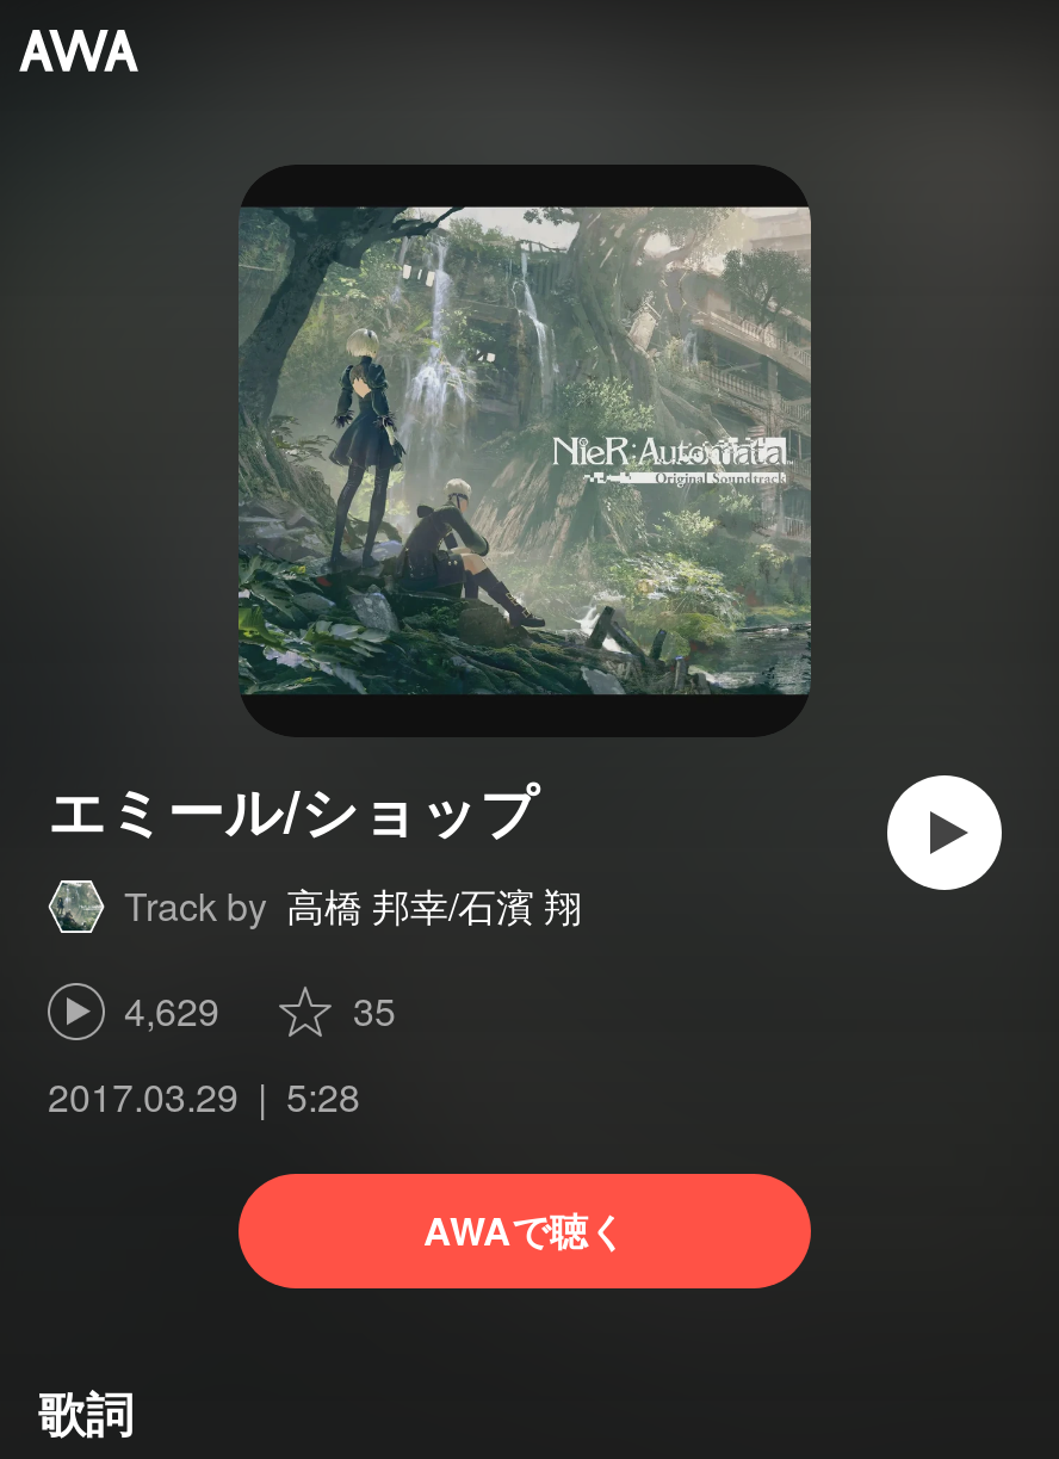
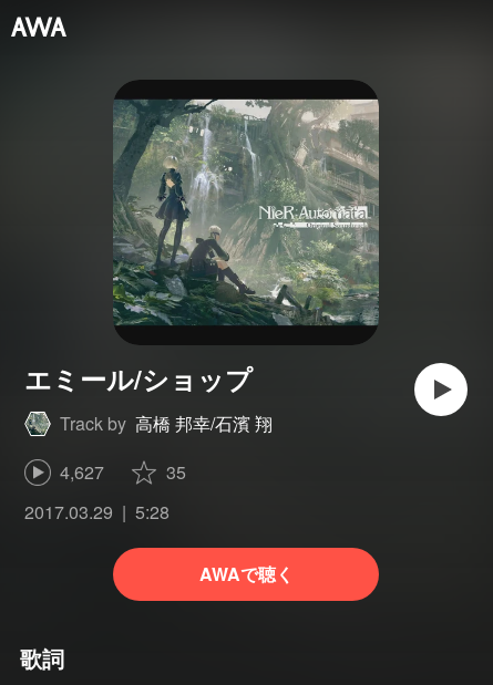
- 4,629
+ 4,627
